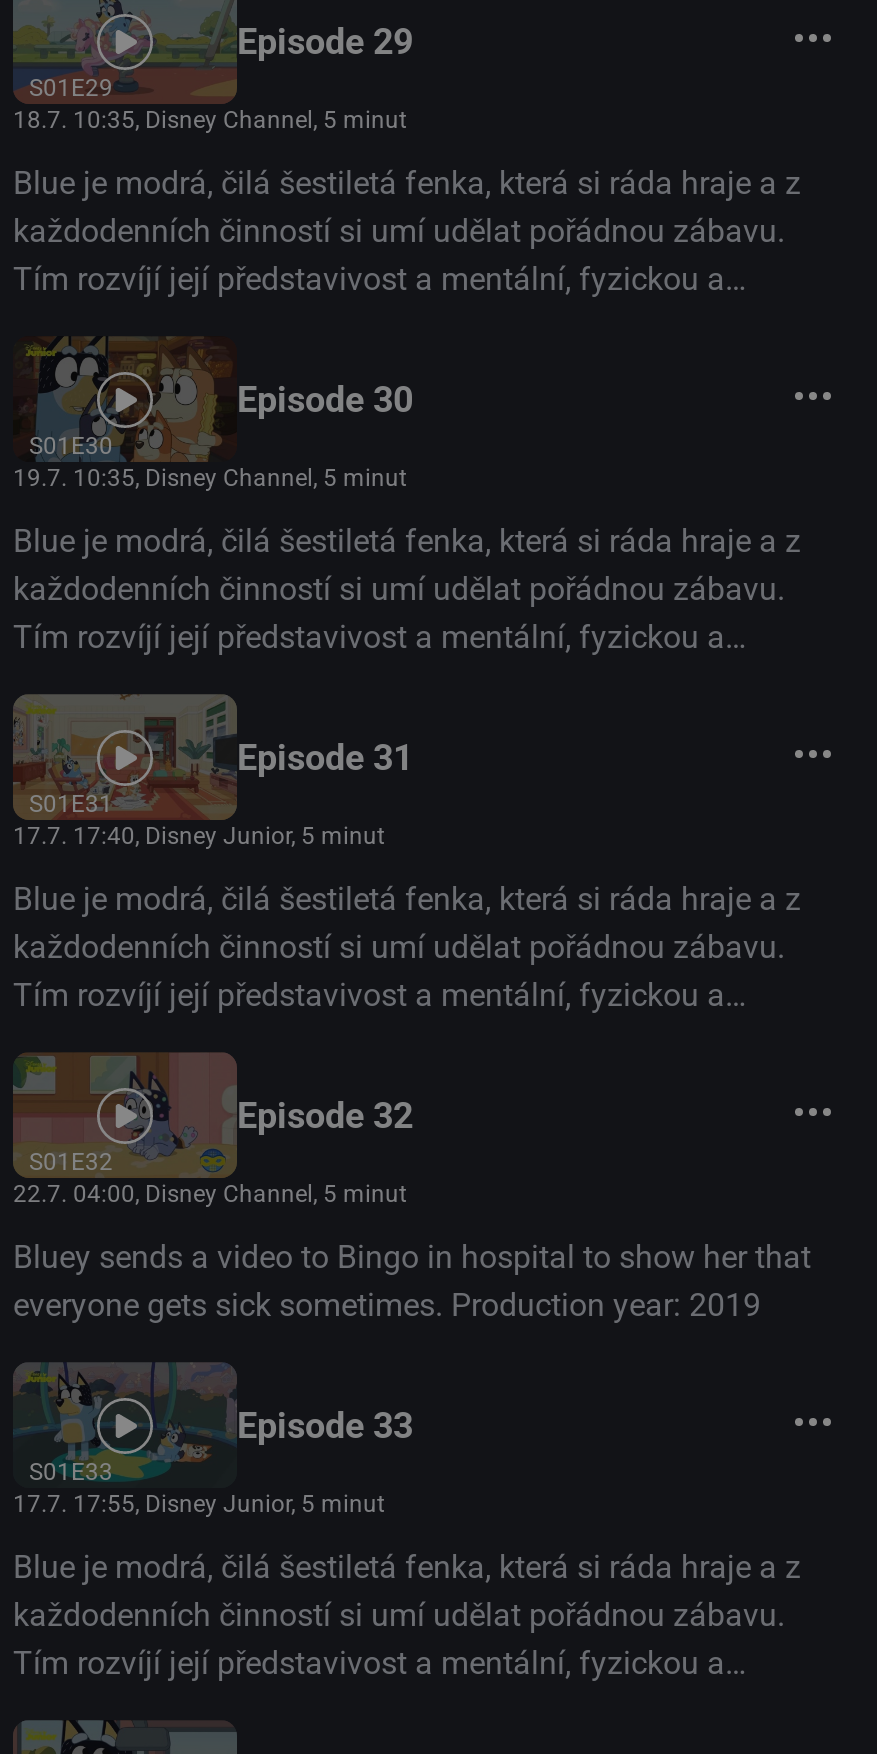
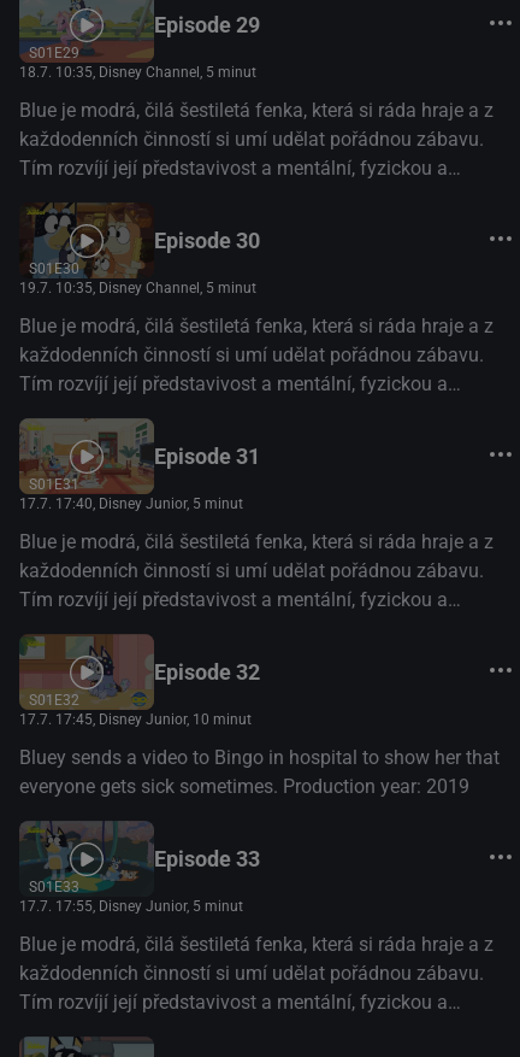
- 22.7. 04:00, Disney Channel, 5 minut
+ 17.7. 17:45, Disney Junior, 10 minut
